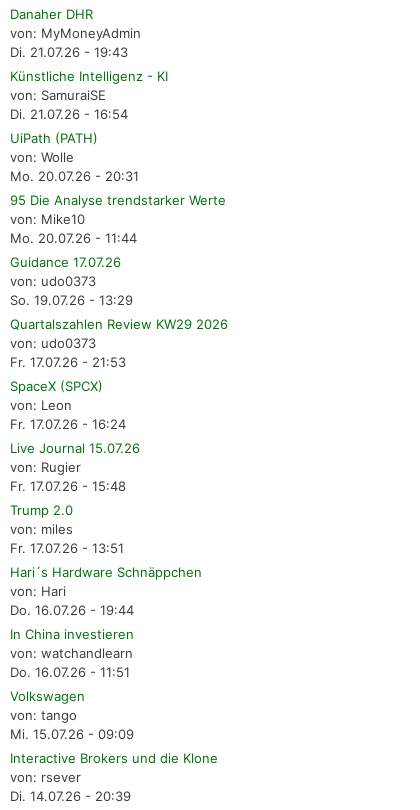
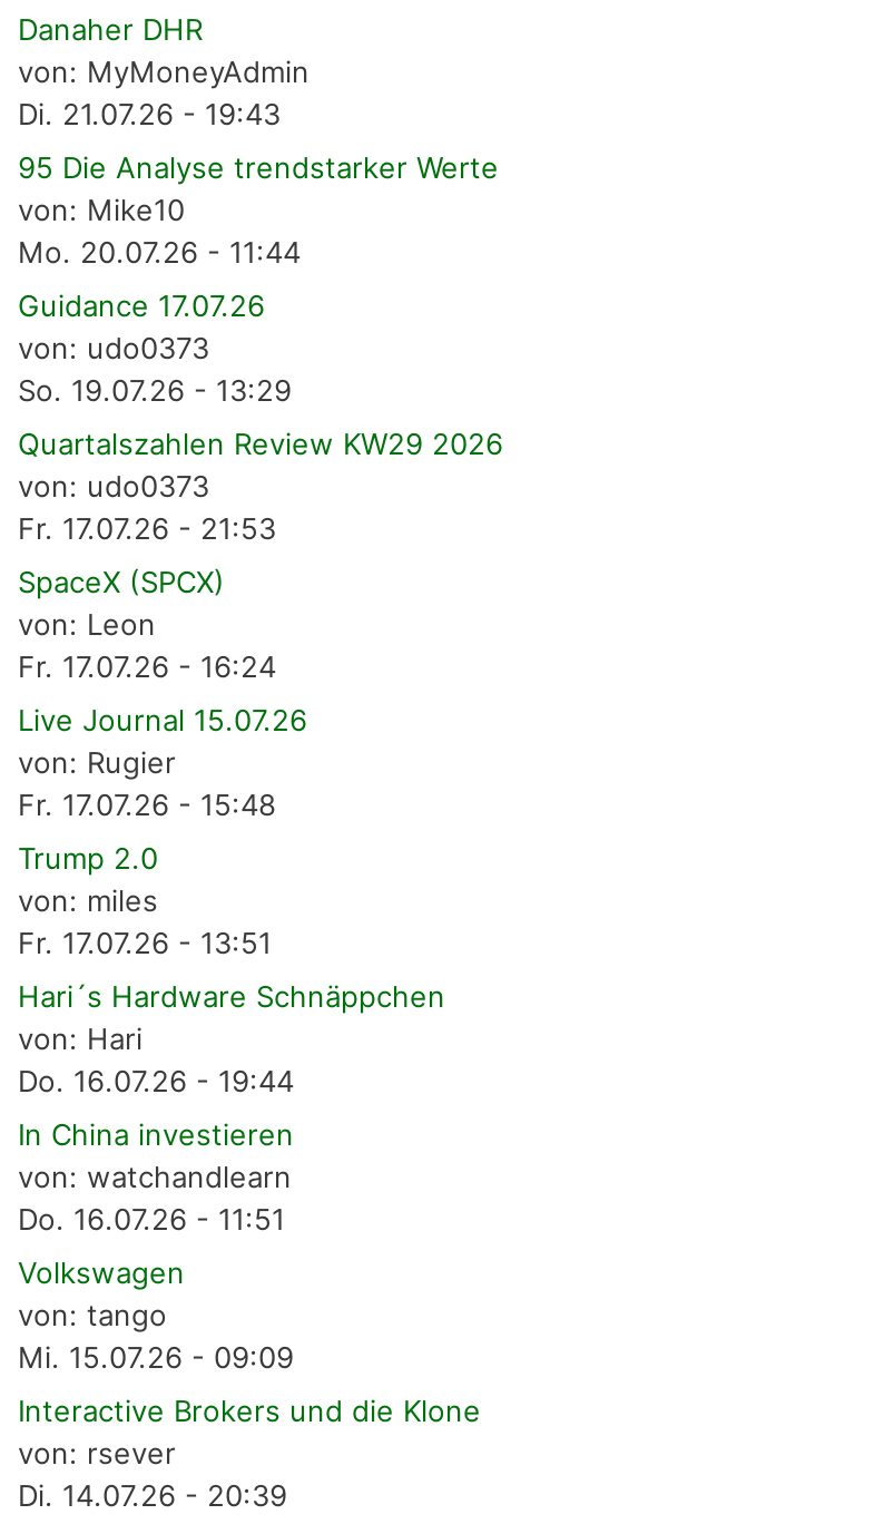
- Künstliche Intelligenz - KI
- von: SamuraiSE
- Di. 21.07.26 - 16:54
- UiPath (PATH)
- von: Wolle
- Mo. 20.07.26 - 20:31
